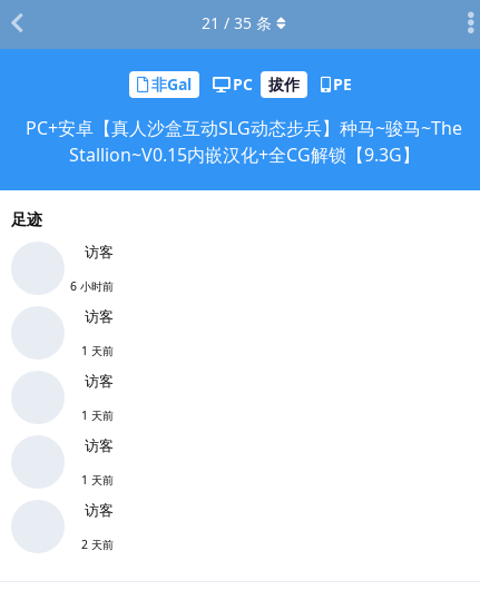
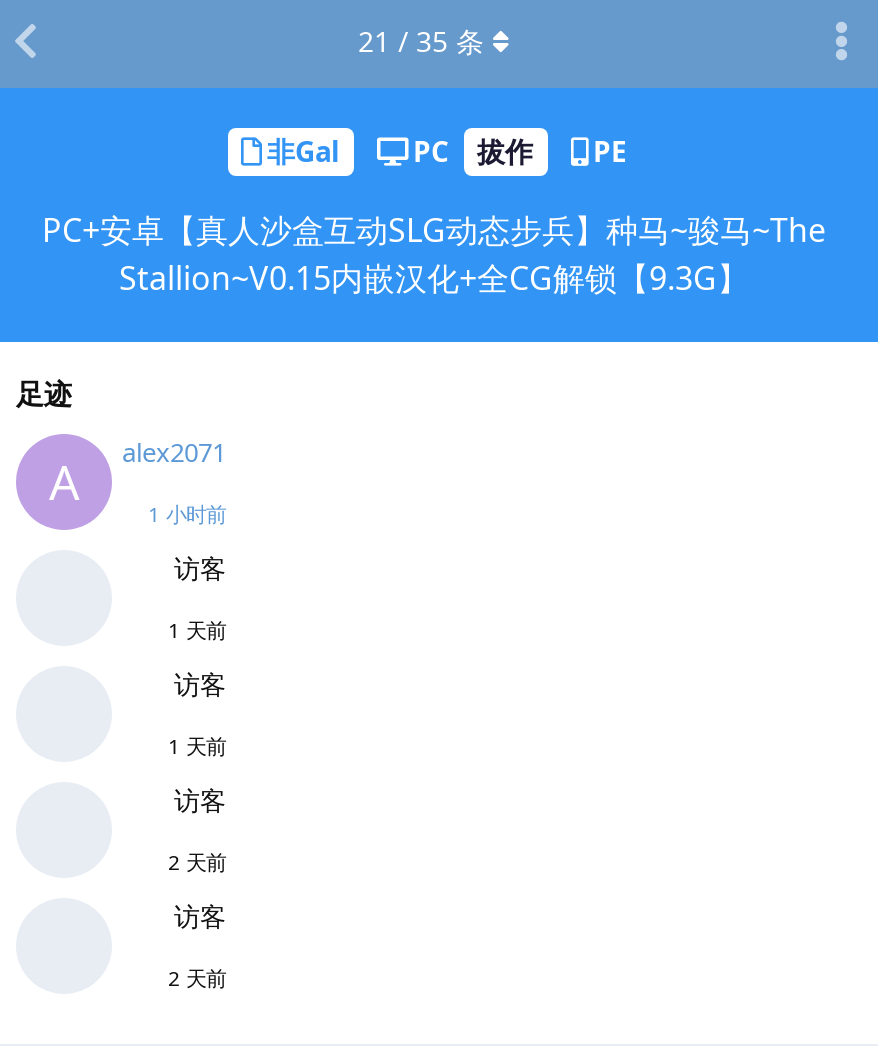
- 访客
+ A
+ alex2071

- 6 小时前
+ 1 小时前

- 1 天前
+ 2 天前
